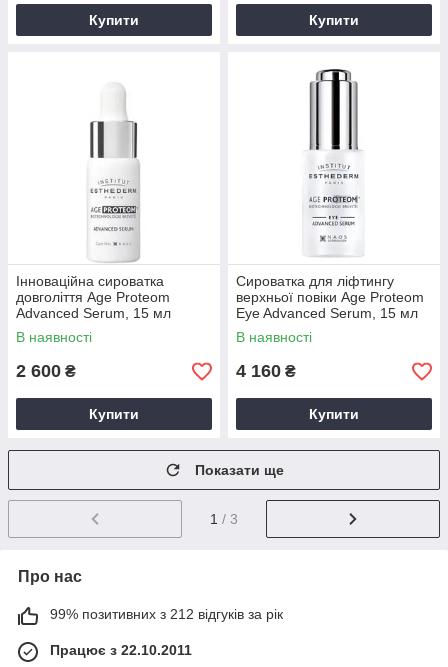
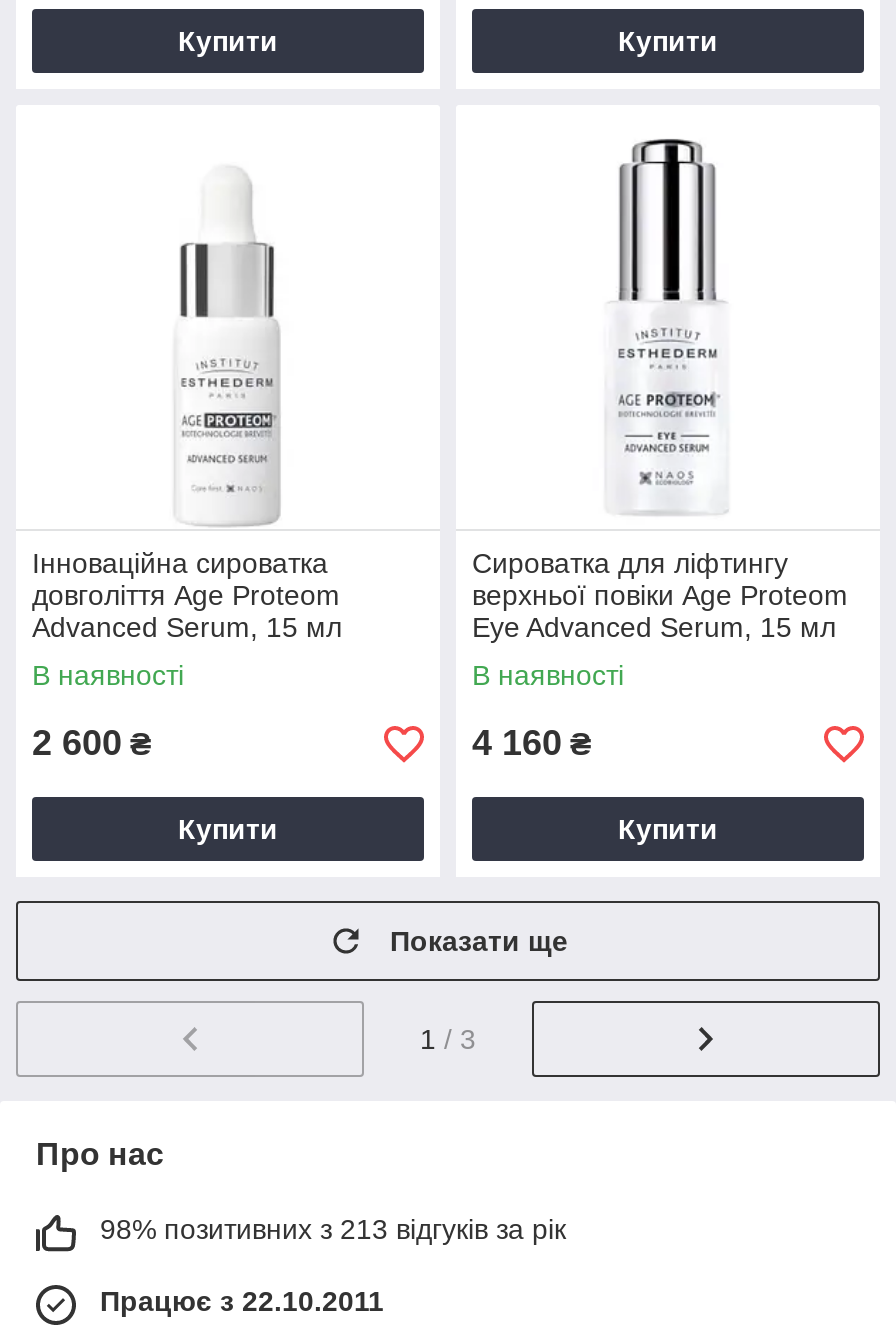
- 99% позитивних з 212 відгуків за рік
+ 98% позитивних з 213 відгуків за рік
